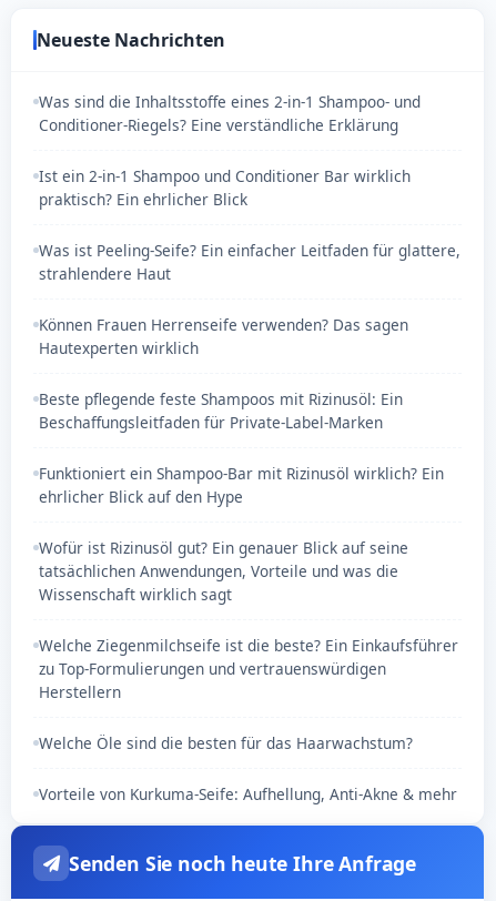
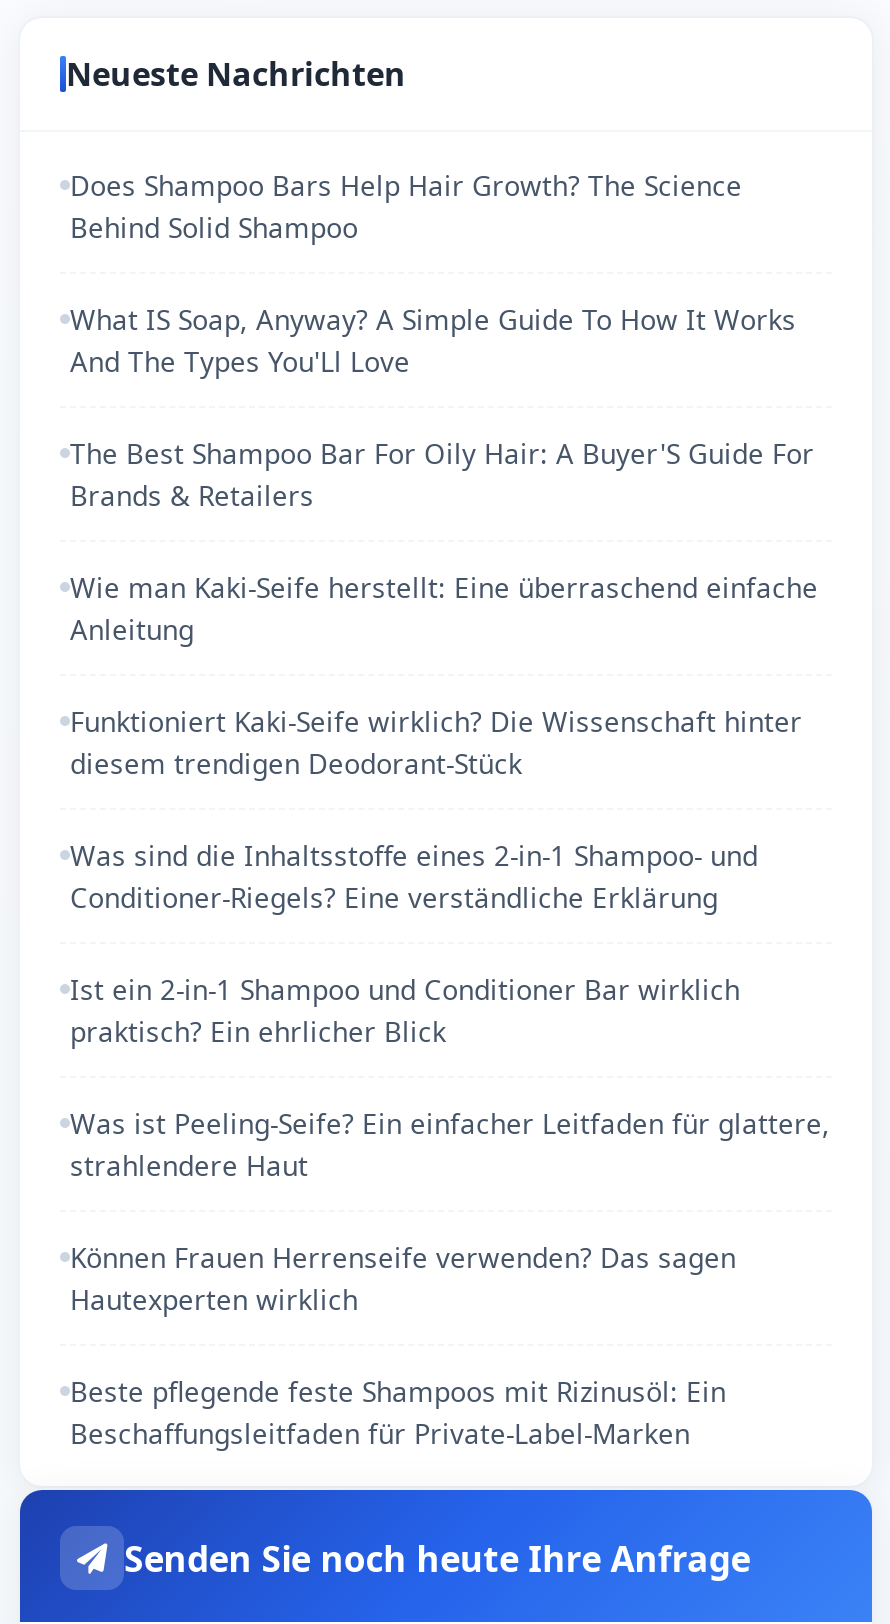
+ Does Shampoo Bars Help Hair Growth? The Science
+ Behind Solid Shampoo
+ What IS Soap, Anyway? A Simple Guide To How It Works
+ And The Types You'Ll Love
+ The Best Shampoo Bar For Oily Hair: A Buyer'S Guide For
+ Brands & Retailers
+ Wie man Kaki-Seife herstellt: Eine überraschend einfache
+ Anleitung
+ Funktioniert Kaki-Seife wirklich? Die Wissenschaft hinter
+ diesem trendigen Deodorant-Stück

moved down: Was sind die Inhaltsstoffe eines 2-in-1 Shampoo- und | Conditioner-Riegels? Eine verständliche Erklärung | Ist ein 2-in-1 Shampoo und Conditioner Bar wirklich | ... | Beste pflegende feste Shampoos mit Rizinusöl: Ein | Beschaffungsleitfaden für Private-Label-Marken

- Funktioniert ein Shampoo-Bar mit Rizinusöl wirklich? Ein
- ehrlicher Blick auf den Hype
- Wofür ist Rizinusöl gut? Ein genauer Blick auf seine
- tatsächlichen Anwendungen, Vorteile und was die
- Wissenschaft wirklich sagt
- Welche Ziegenmilchseife ist die beste? Ein Einkaufsführer
- zu Top-Formulierungen und vertrauenswürdigen
- Herstellern
- Welche Öle sind die besten für das Haarwachstum?
- Vorteile von Kurkuma-Seife: Aufhellung, Anti-Akne & mehr
